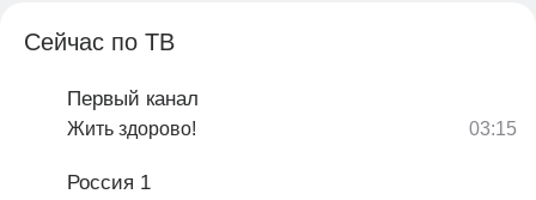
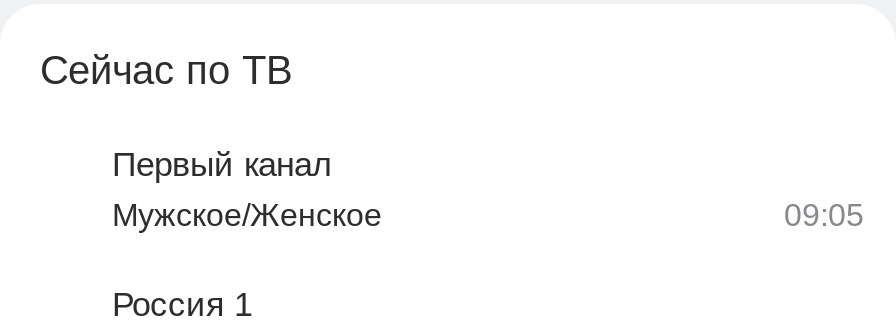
- Жить здорово!
+ Мужское/Женское
